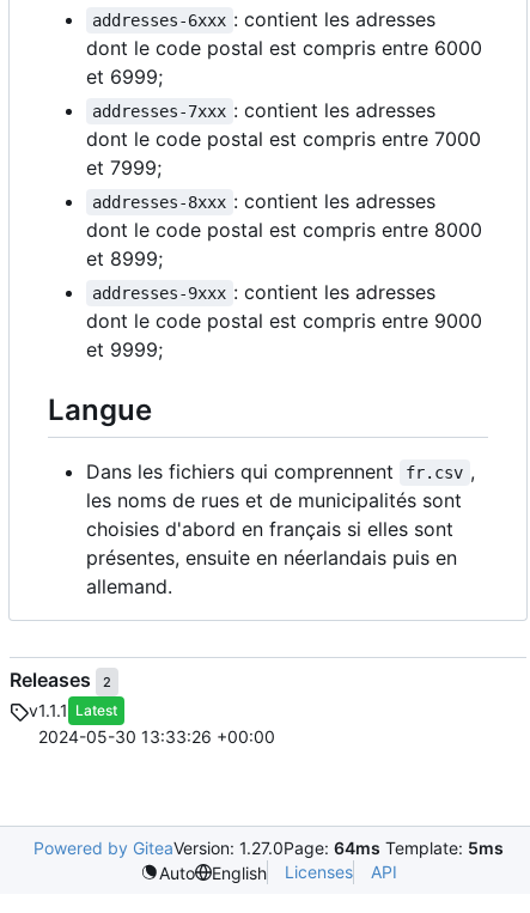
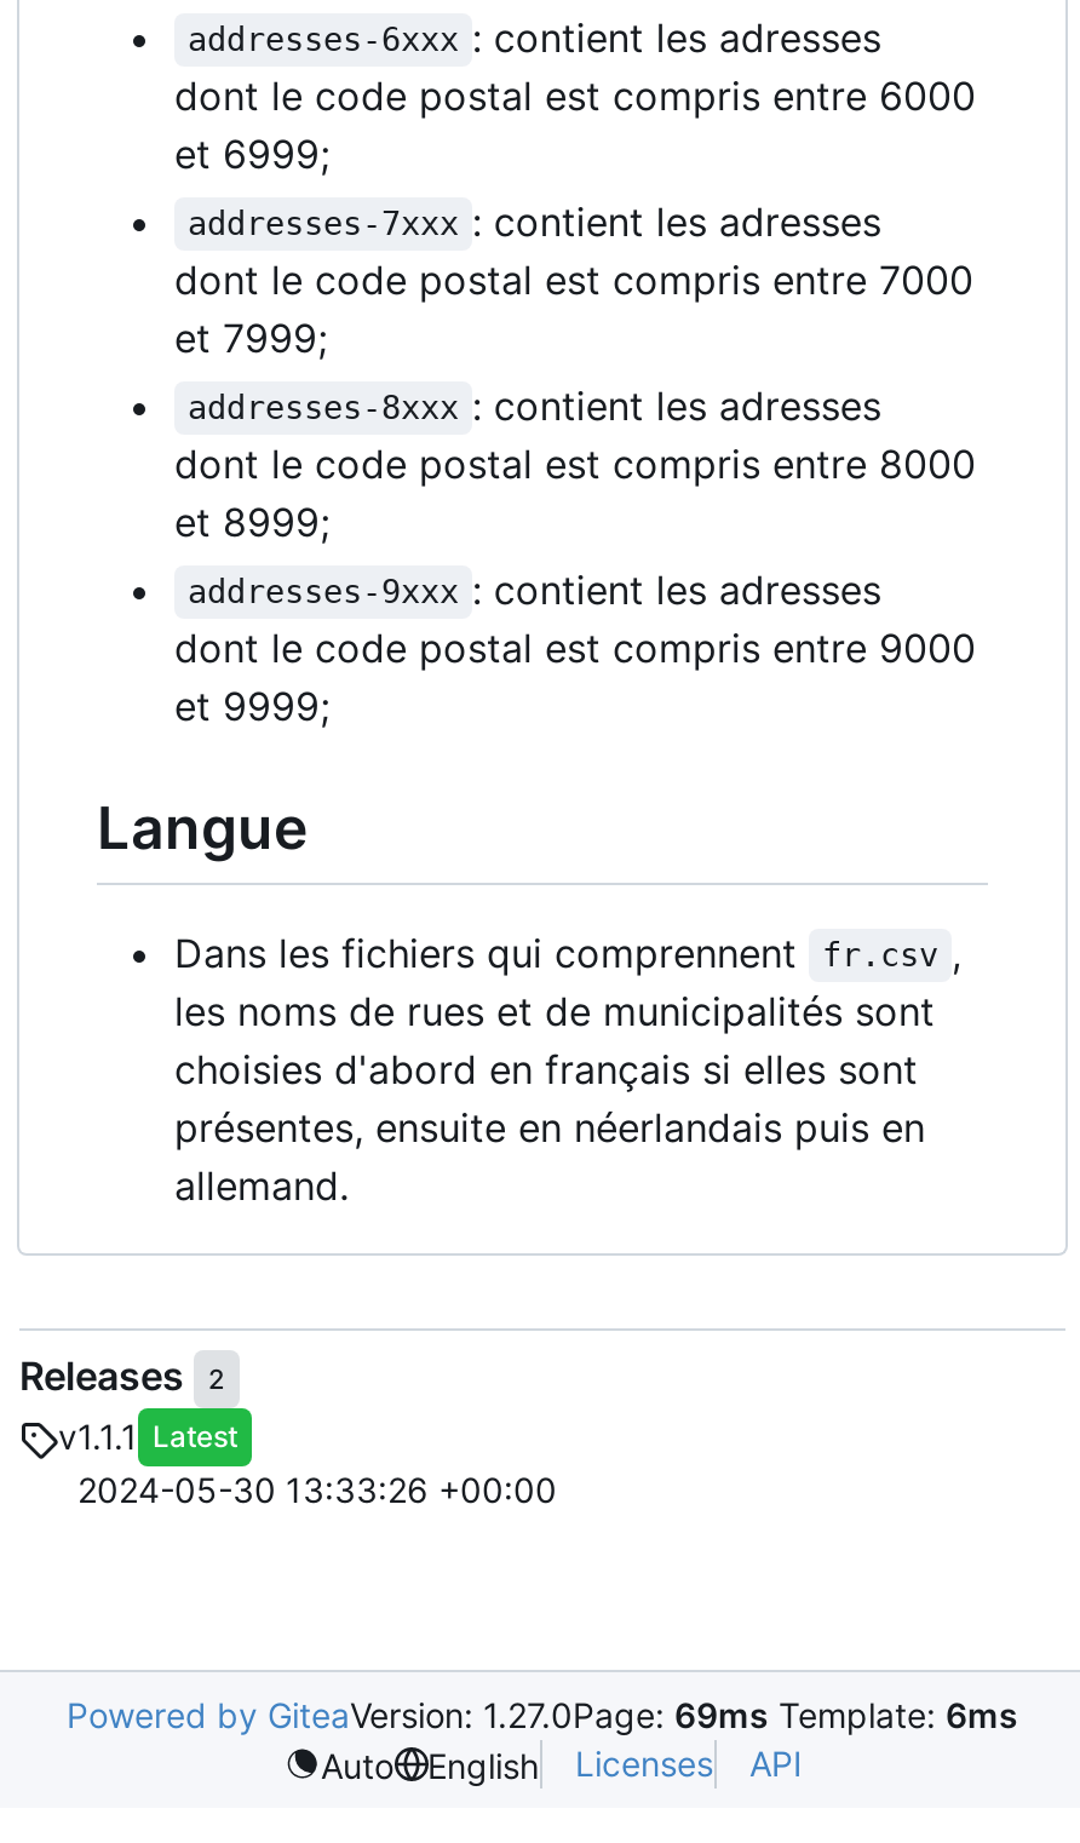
- Powered by GiteaVersion: 1.27.0Page: 64ms Template: 5ms
+ Powered by GiteaVersion: 1.27.0Page: 69ms Template: 6ms
